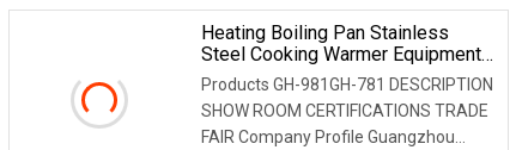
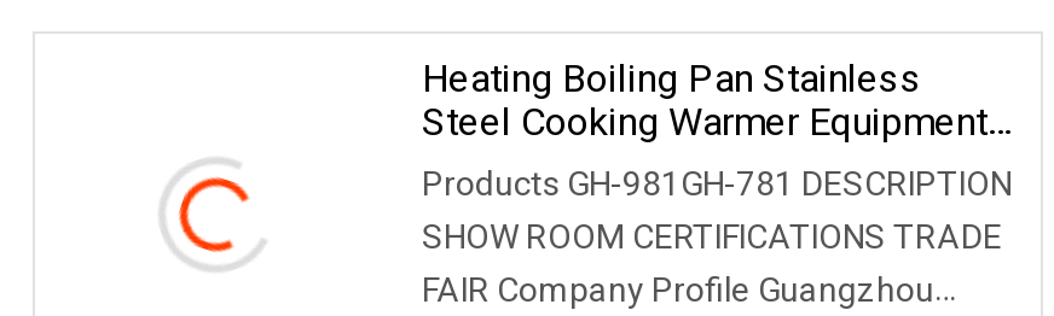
- [image]
+ [image]
